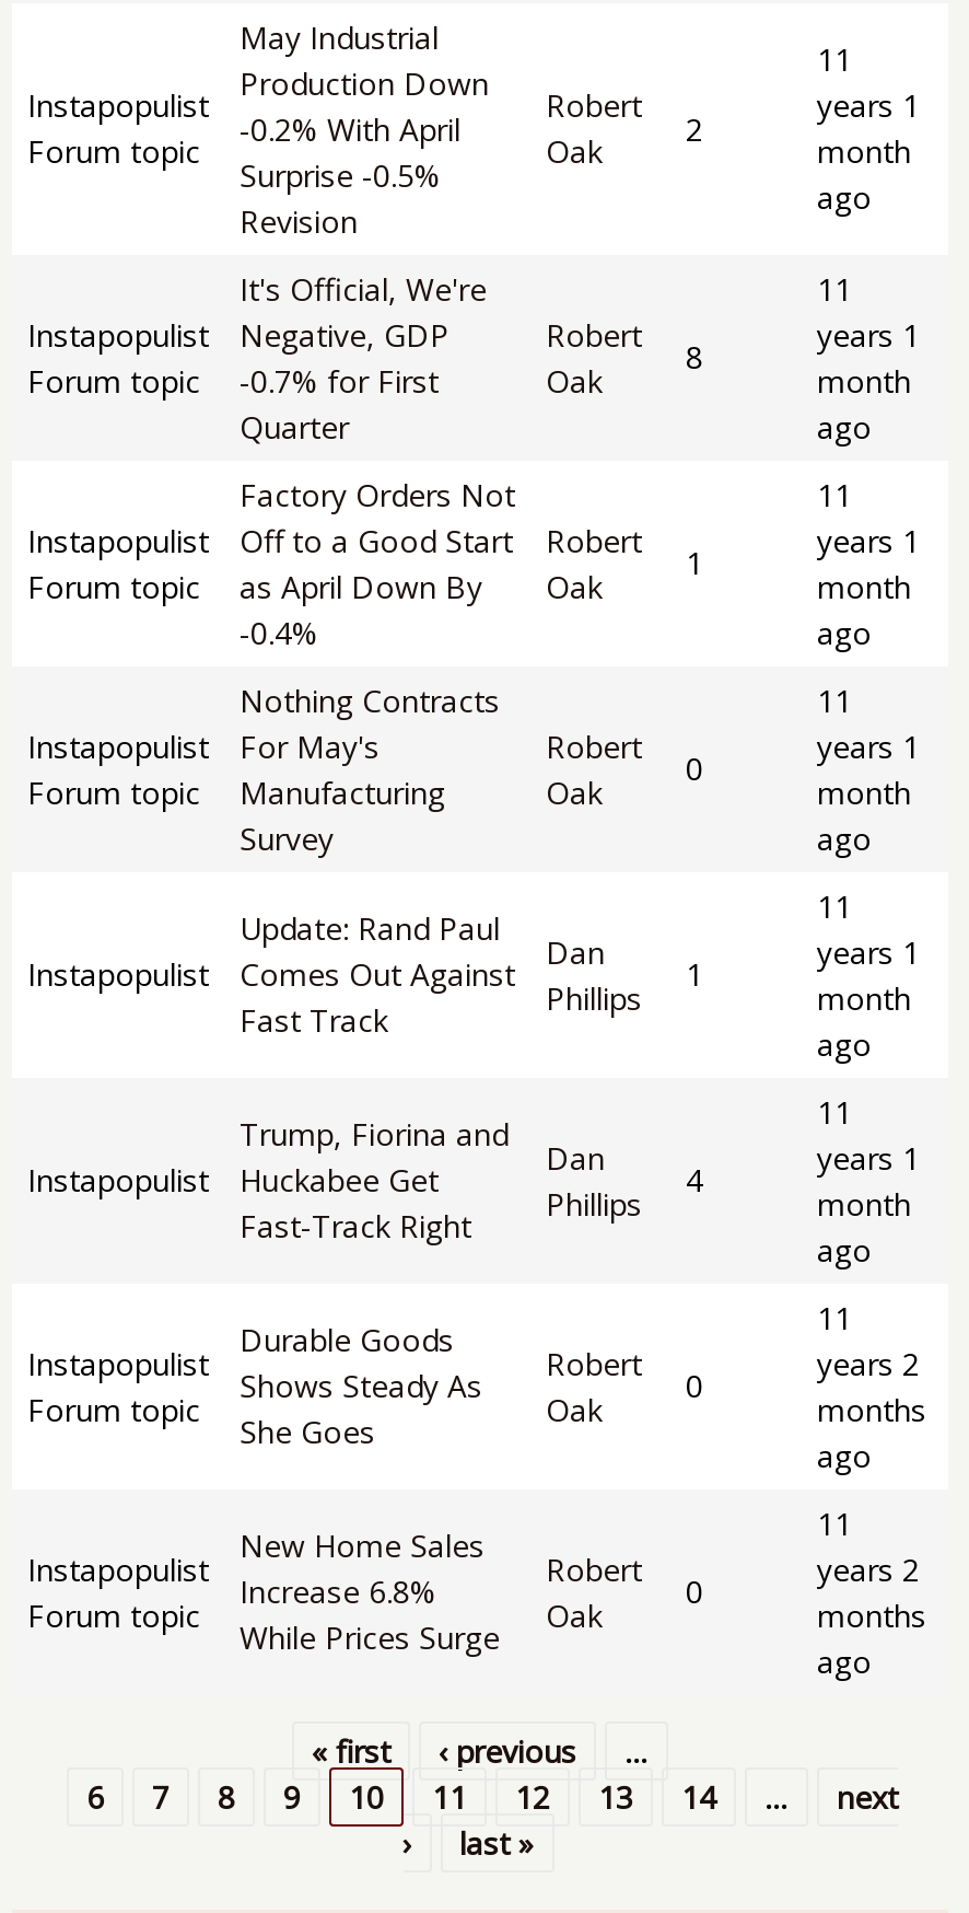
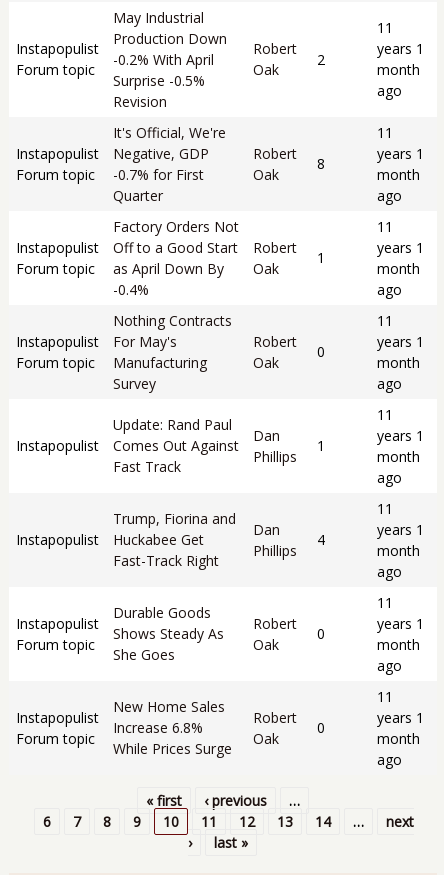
- years 2
- months
+ years 1
+ month

- years 2
- months
+ years 1
+ month
